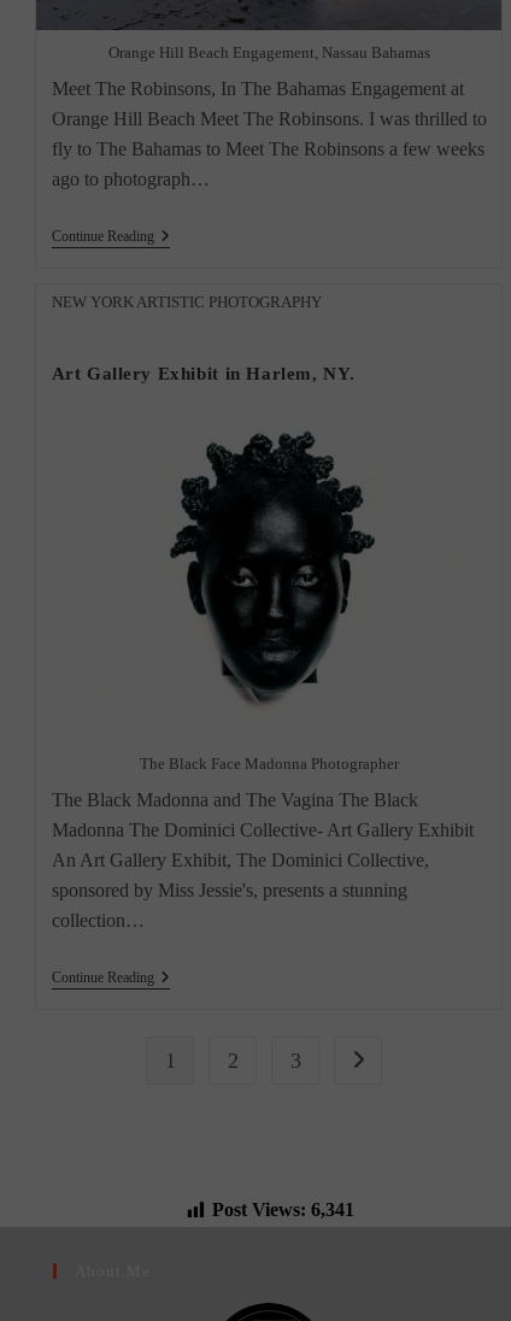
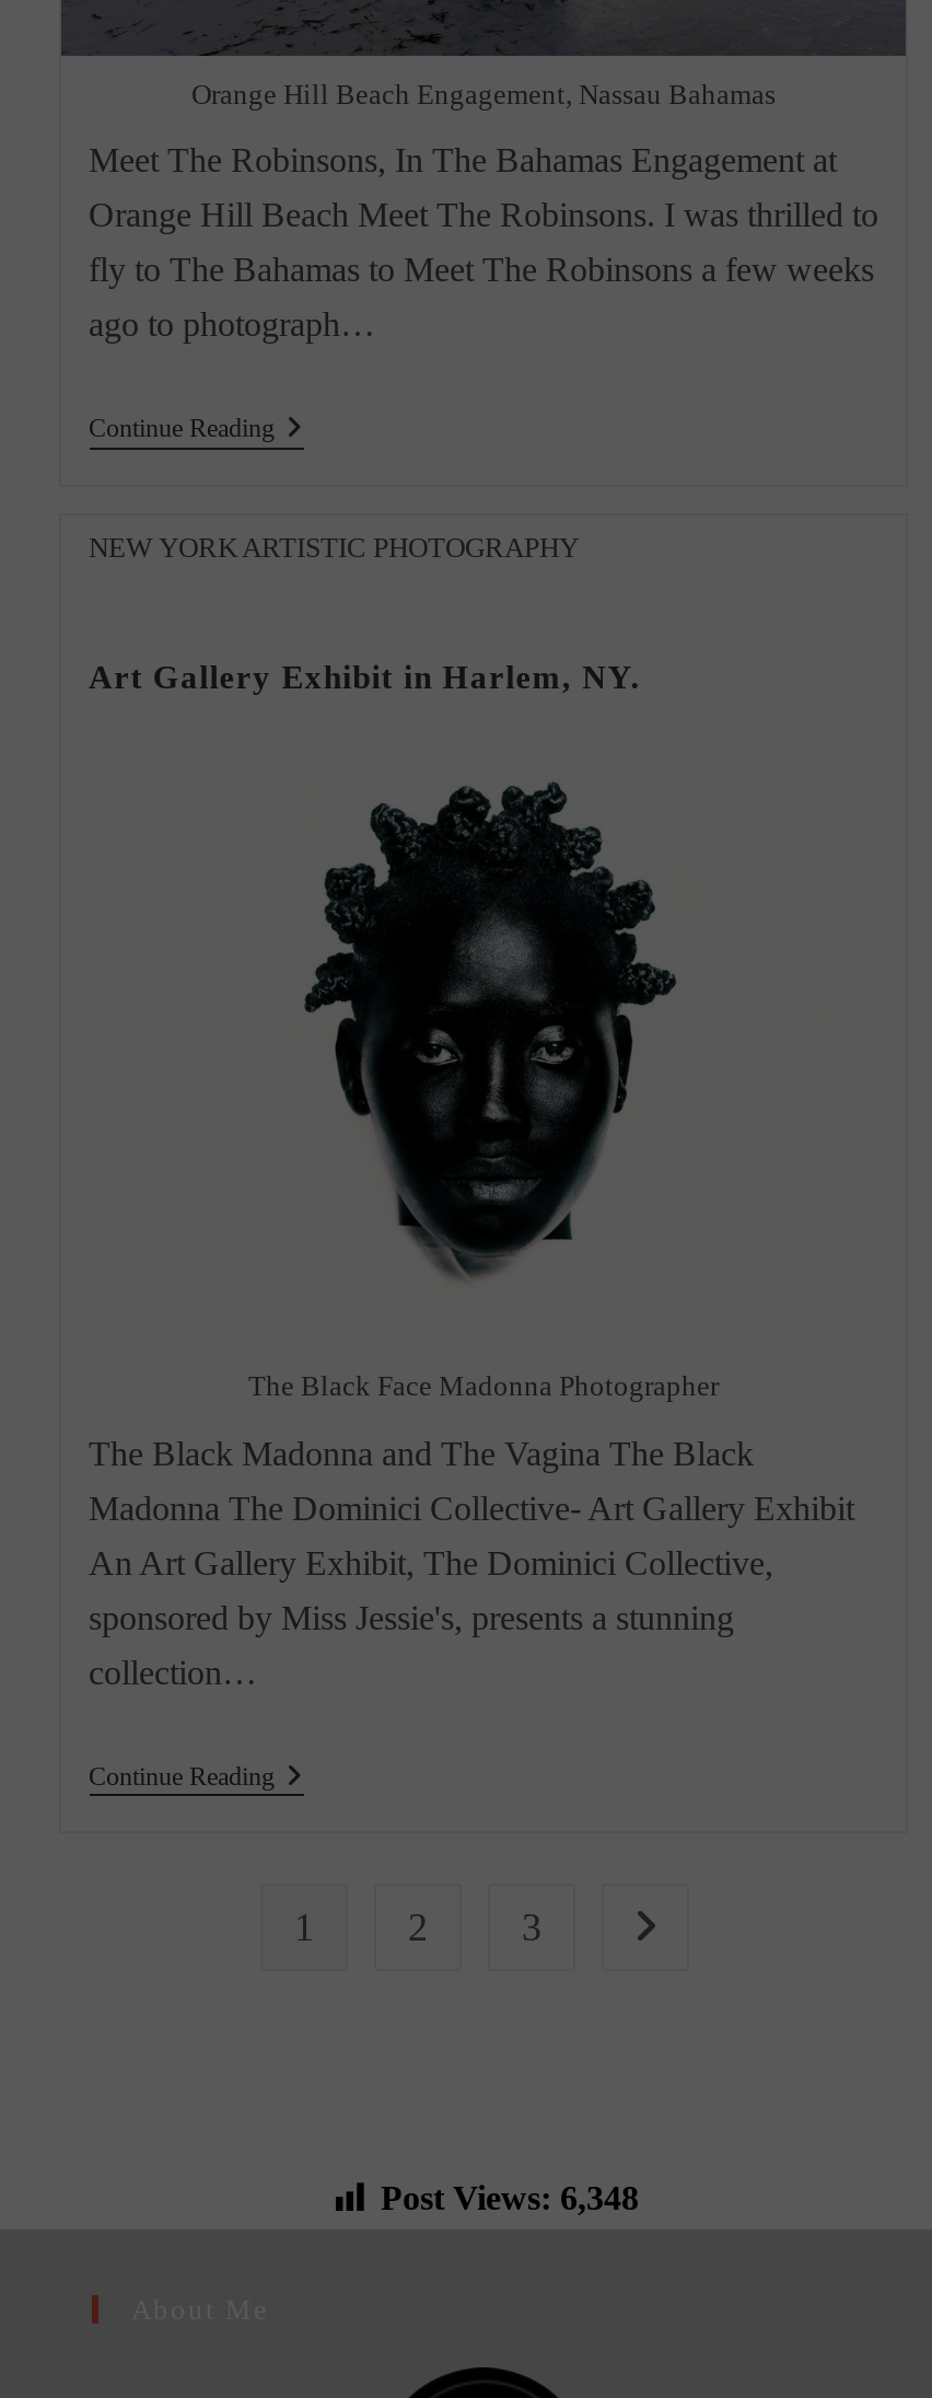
- Post Views: 6,341
+ Post Views: 6,348
